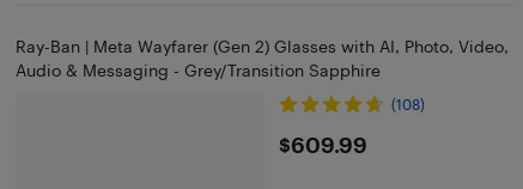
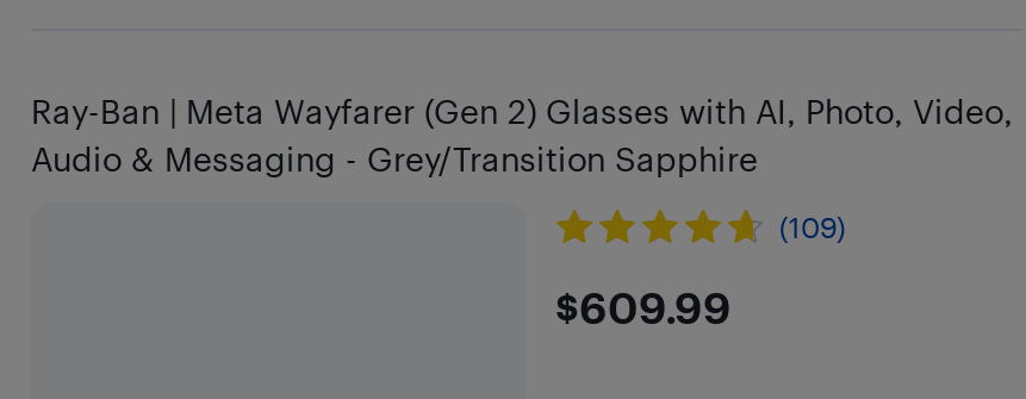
- (108)
+ (109)
